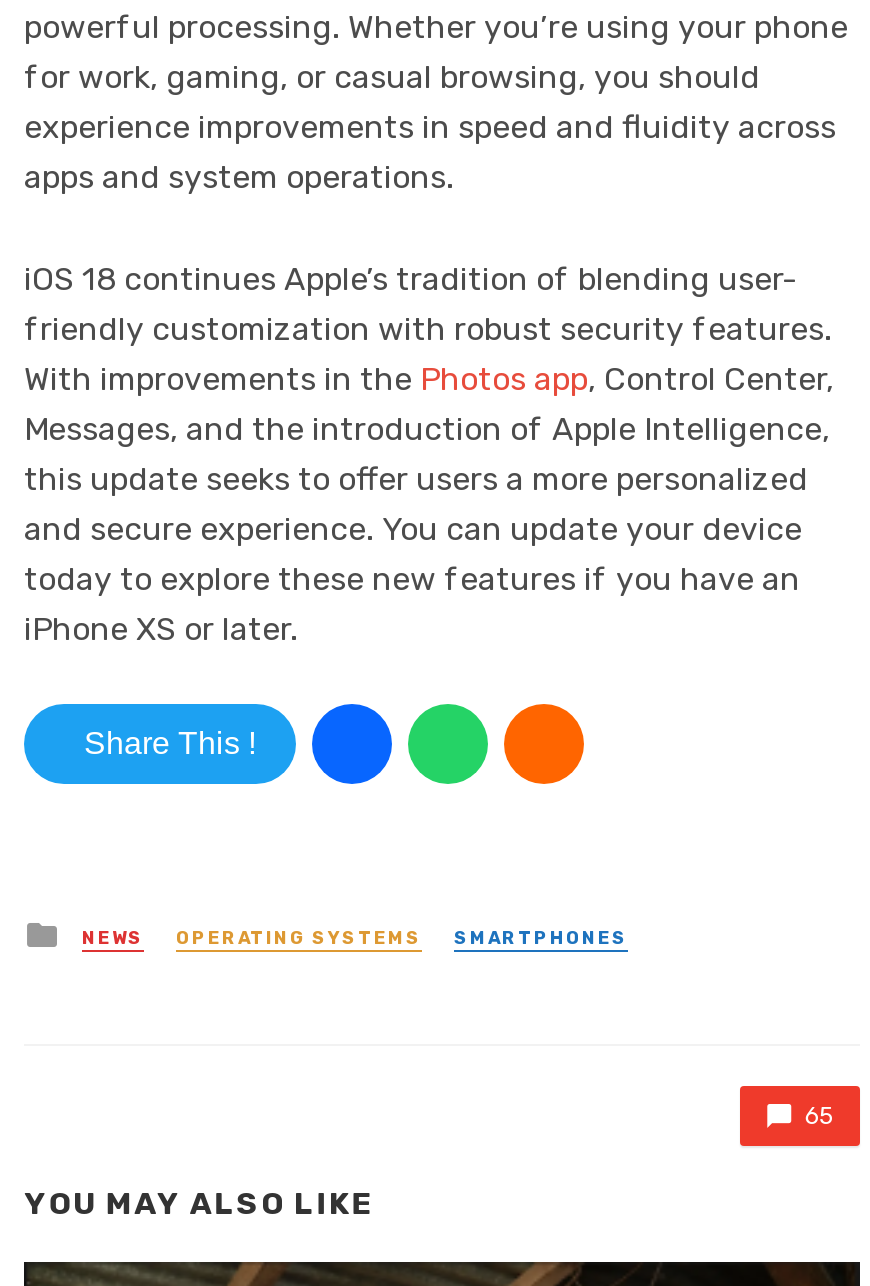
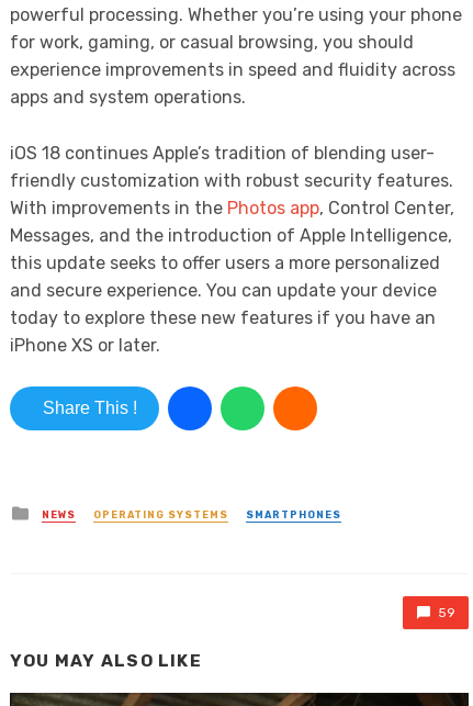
- 65
+ 59
